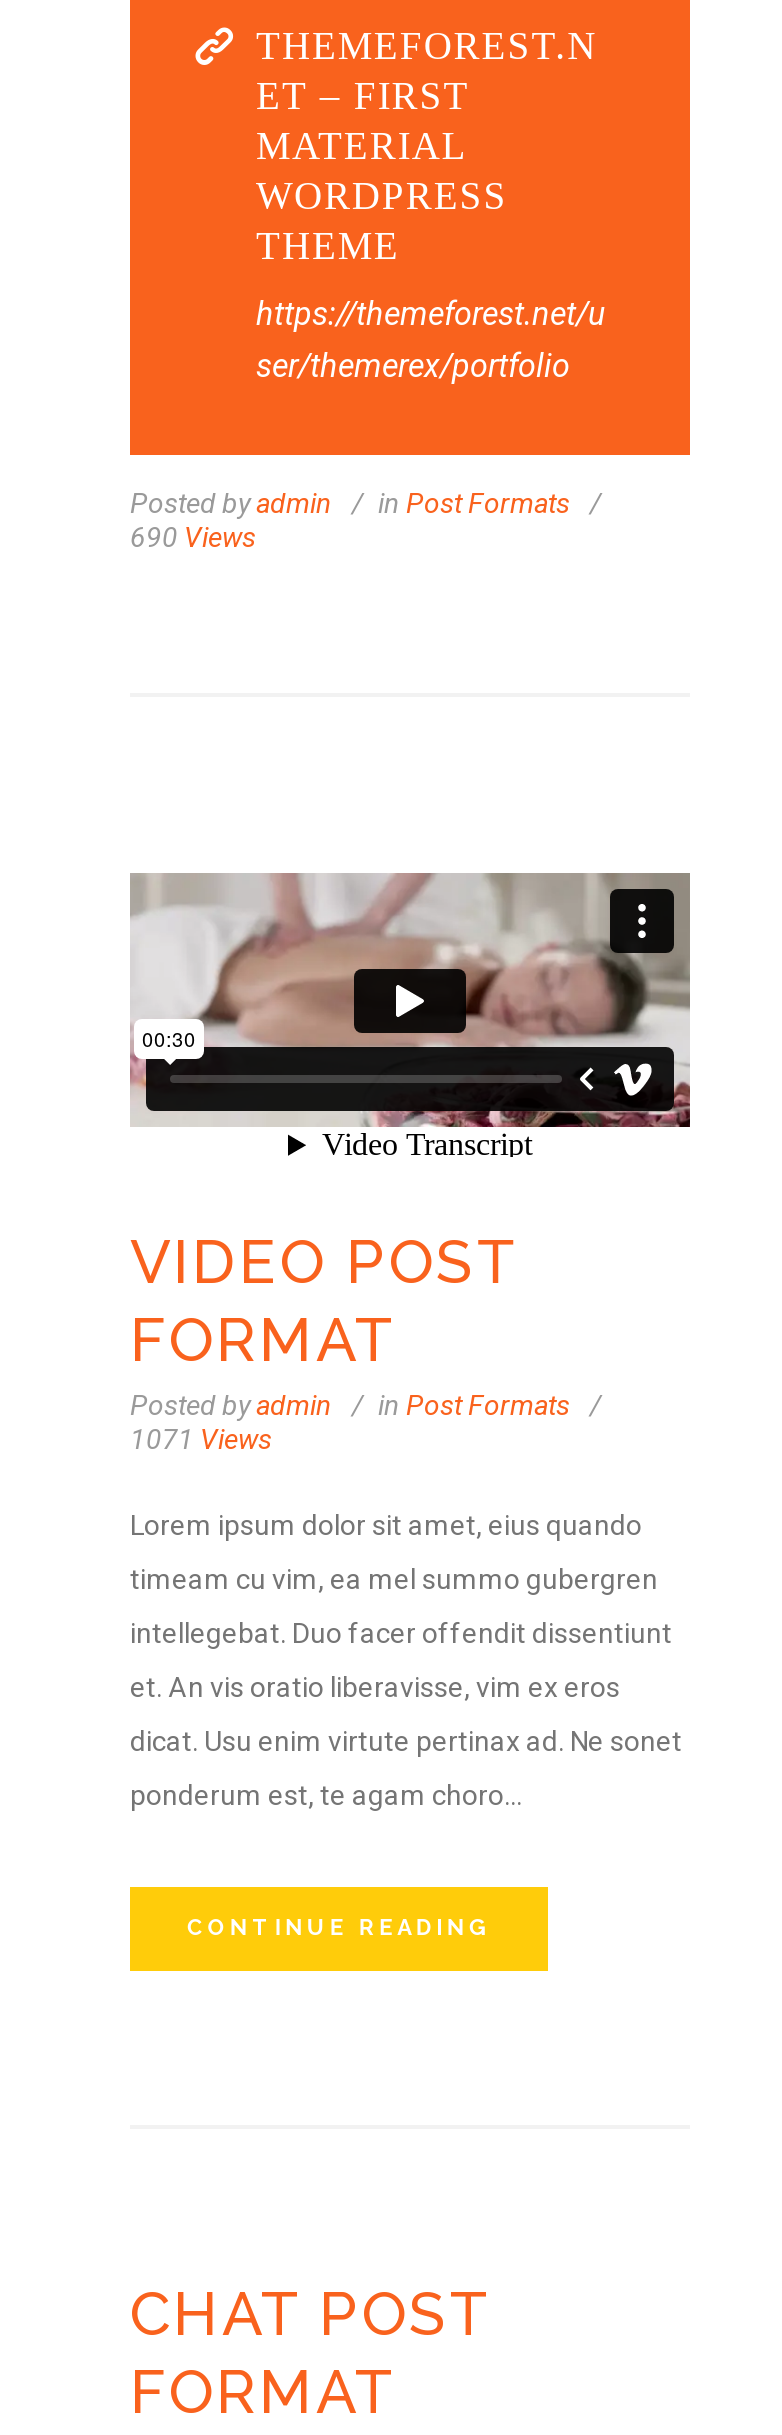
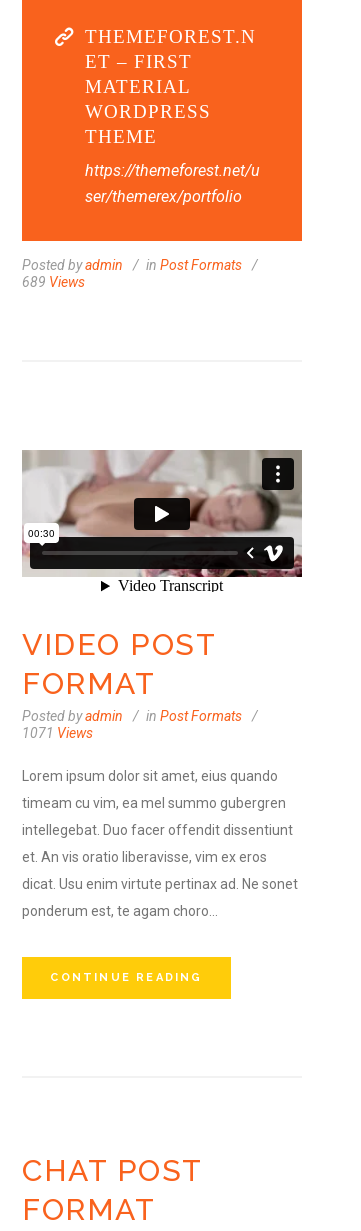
- 690 Views
+ 689 Views
